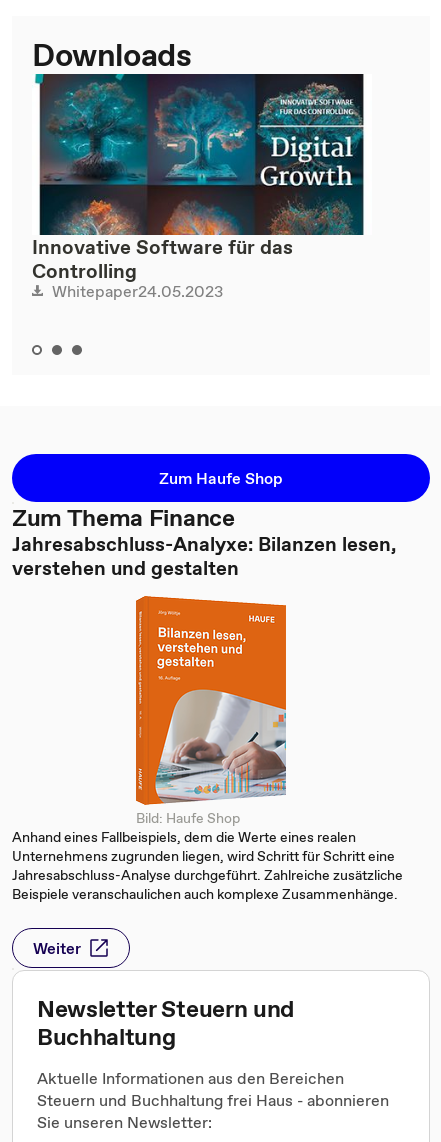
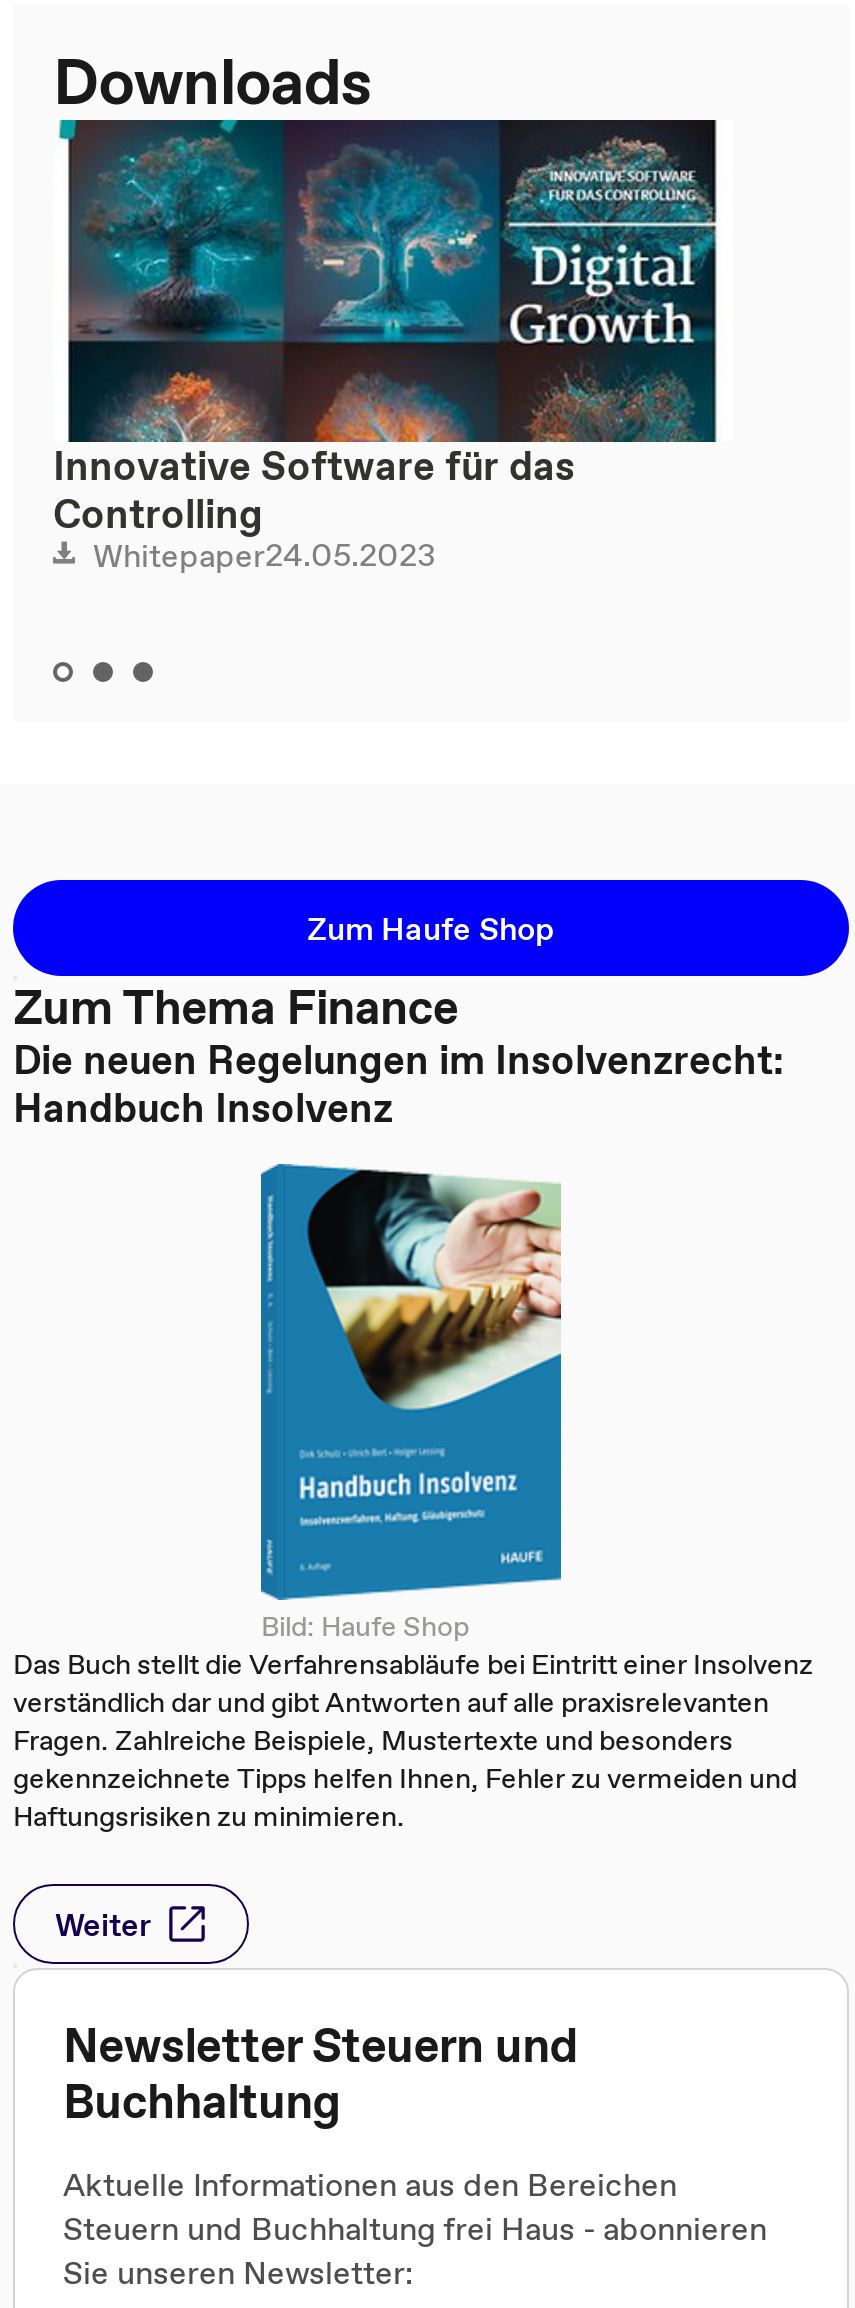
- Jahresabschluss-Analyxe: Bilanzen lesen,
- verstehen und gestalten
+ Die neuen Regelungen im Insolvenzrecht:
+ Handbuch Insolvenz

- [image]
- Anhand eines Fallbeispiels, dem die Werte eines realen
- Unternehmens zugrunden liegen, wird Schritt für Schritt eine
- Jahresabschluss-Analyse durchgeführt. Zahlreiche zusätzliche
- Beispiele veranschaulichen auch komplexe Zusammenhänge.
+ [image]
+ Das Buch stellt die Verfahrensabläufe bei Eintritt einer Insolvenz
+ verständlich dar und gibt Antworten auf alle praxisrelevanten
+ Fragen. Zahlreiche Beispiele, Mustertexte und besonders
+ gekennzeichnete Tipps helfen Ihnen, Fehler zu vermeiden und
+ Haftungsrisiken zu minimieren.
